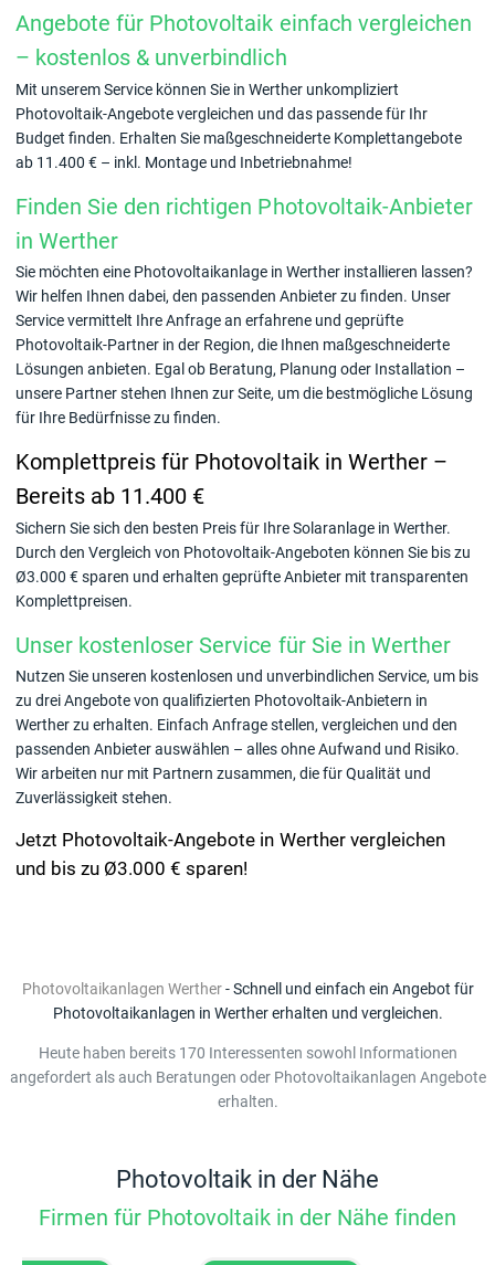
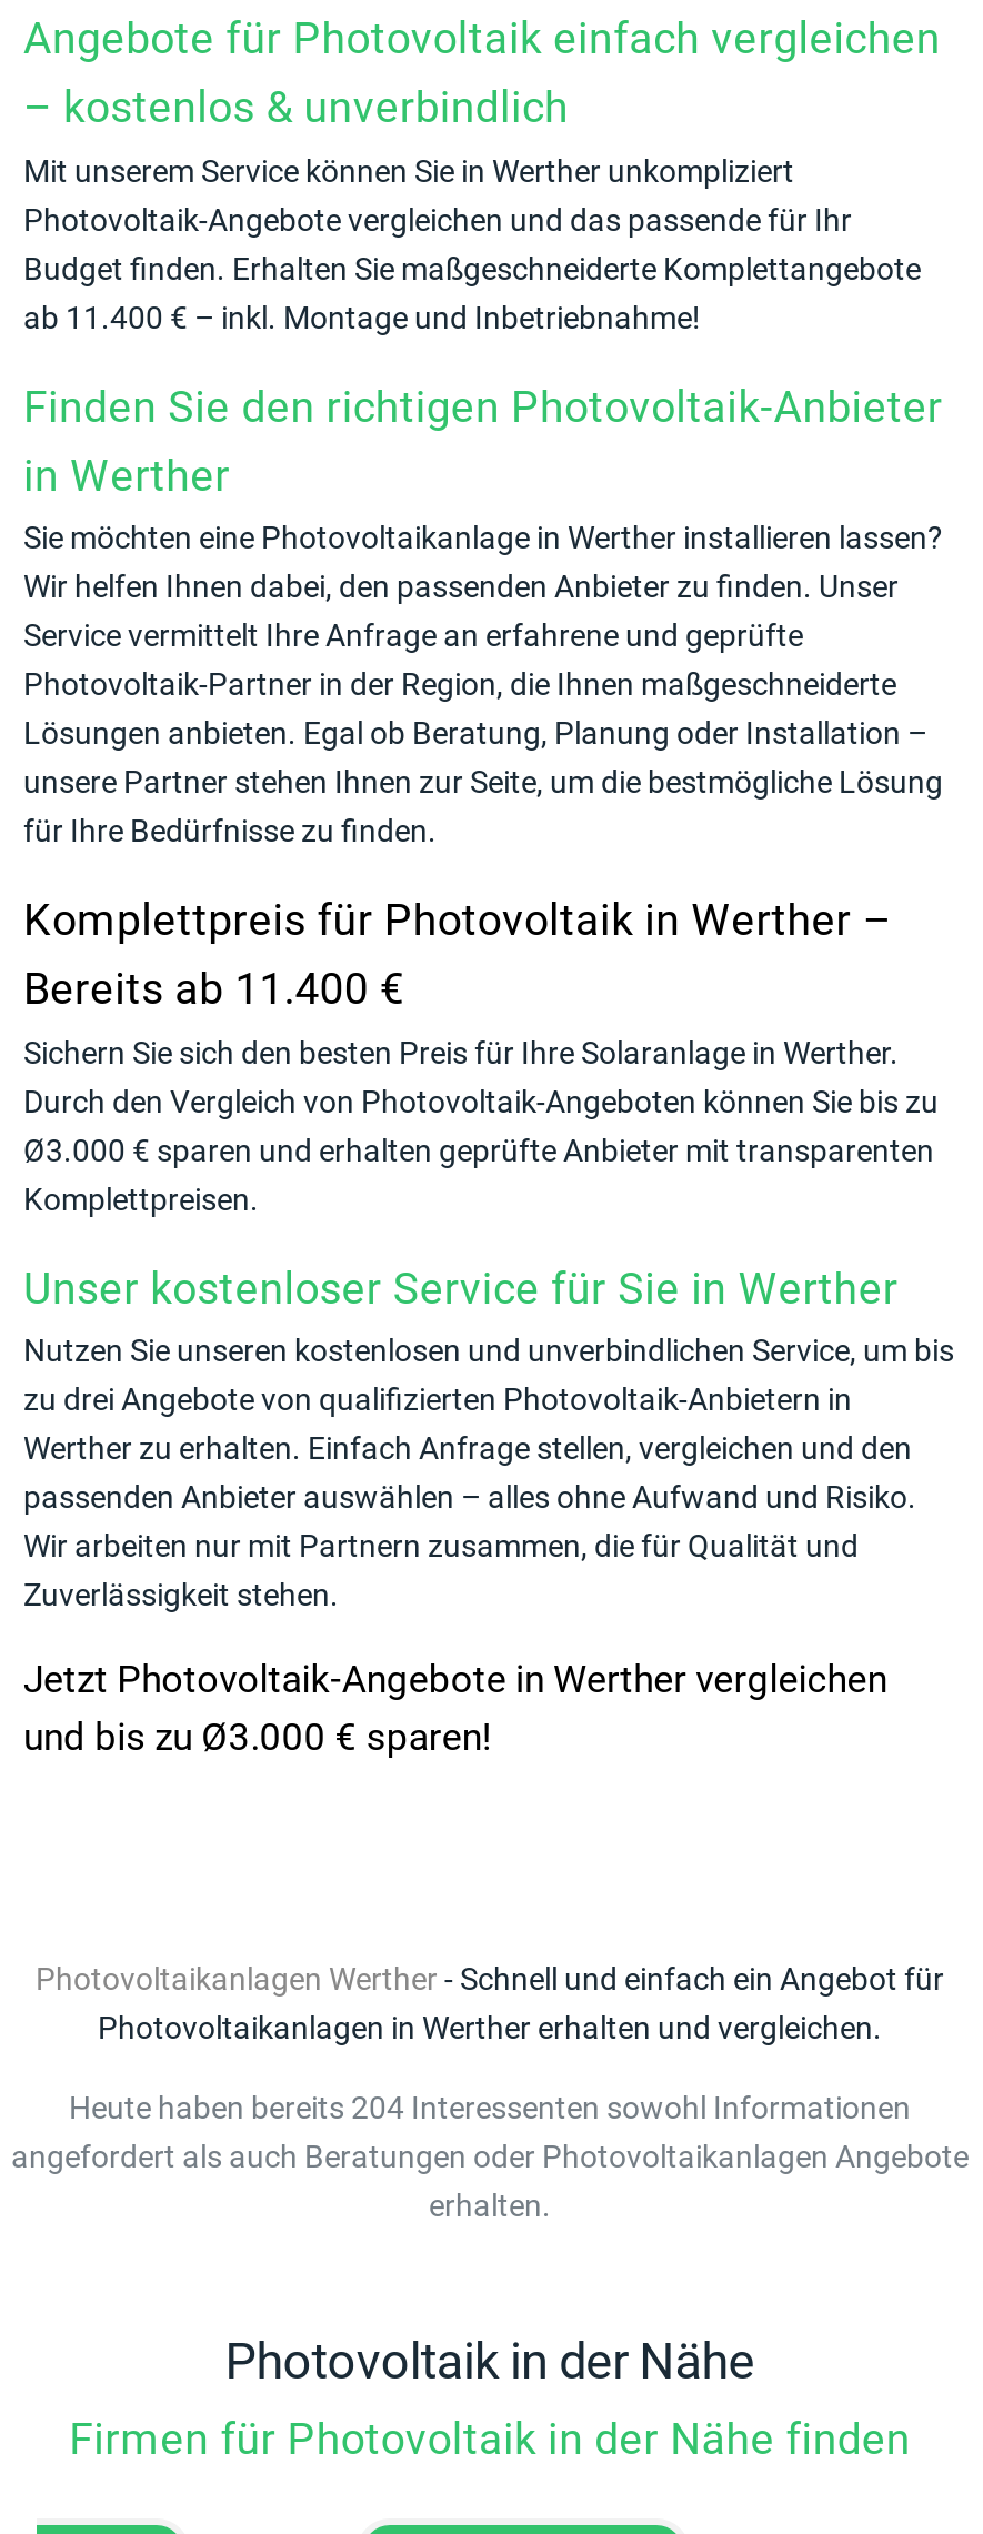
- Heute haben bereits 170 Interessenten sowohl Informationen
+ Heute haben bereits 204 Interessenten sowohl Informationen
